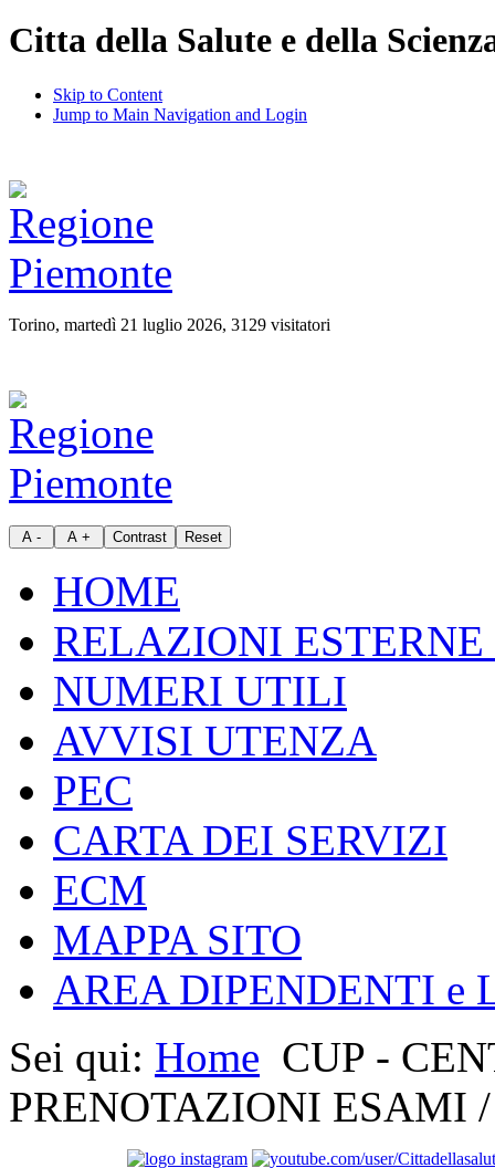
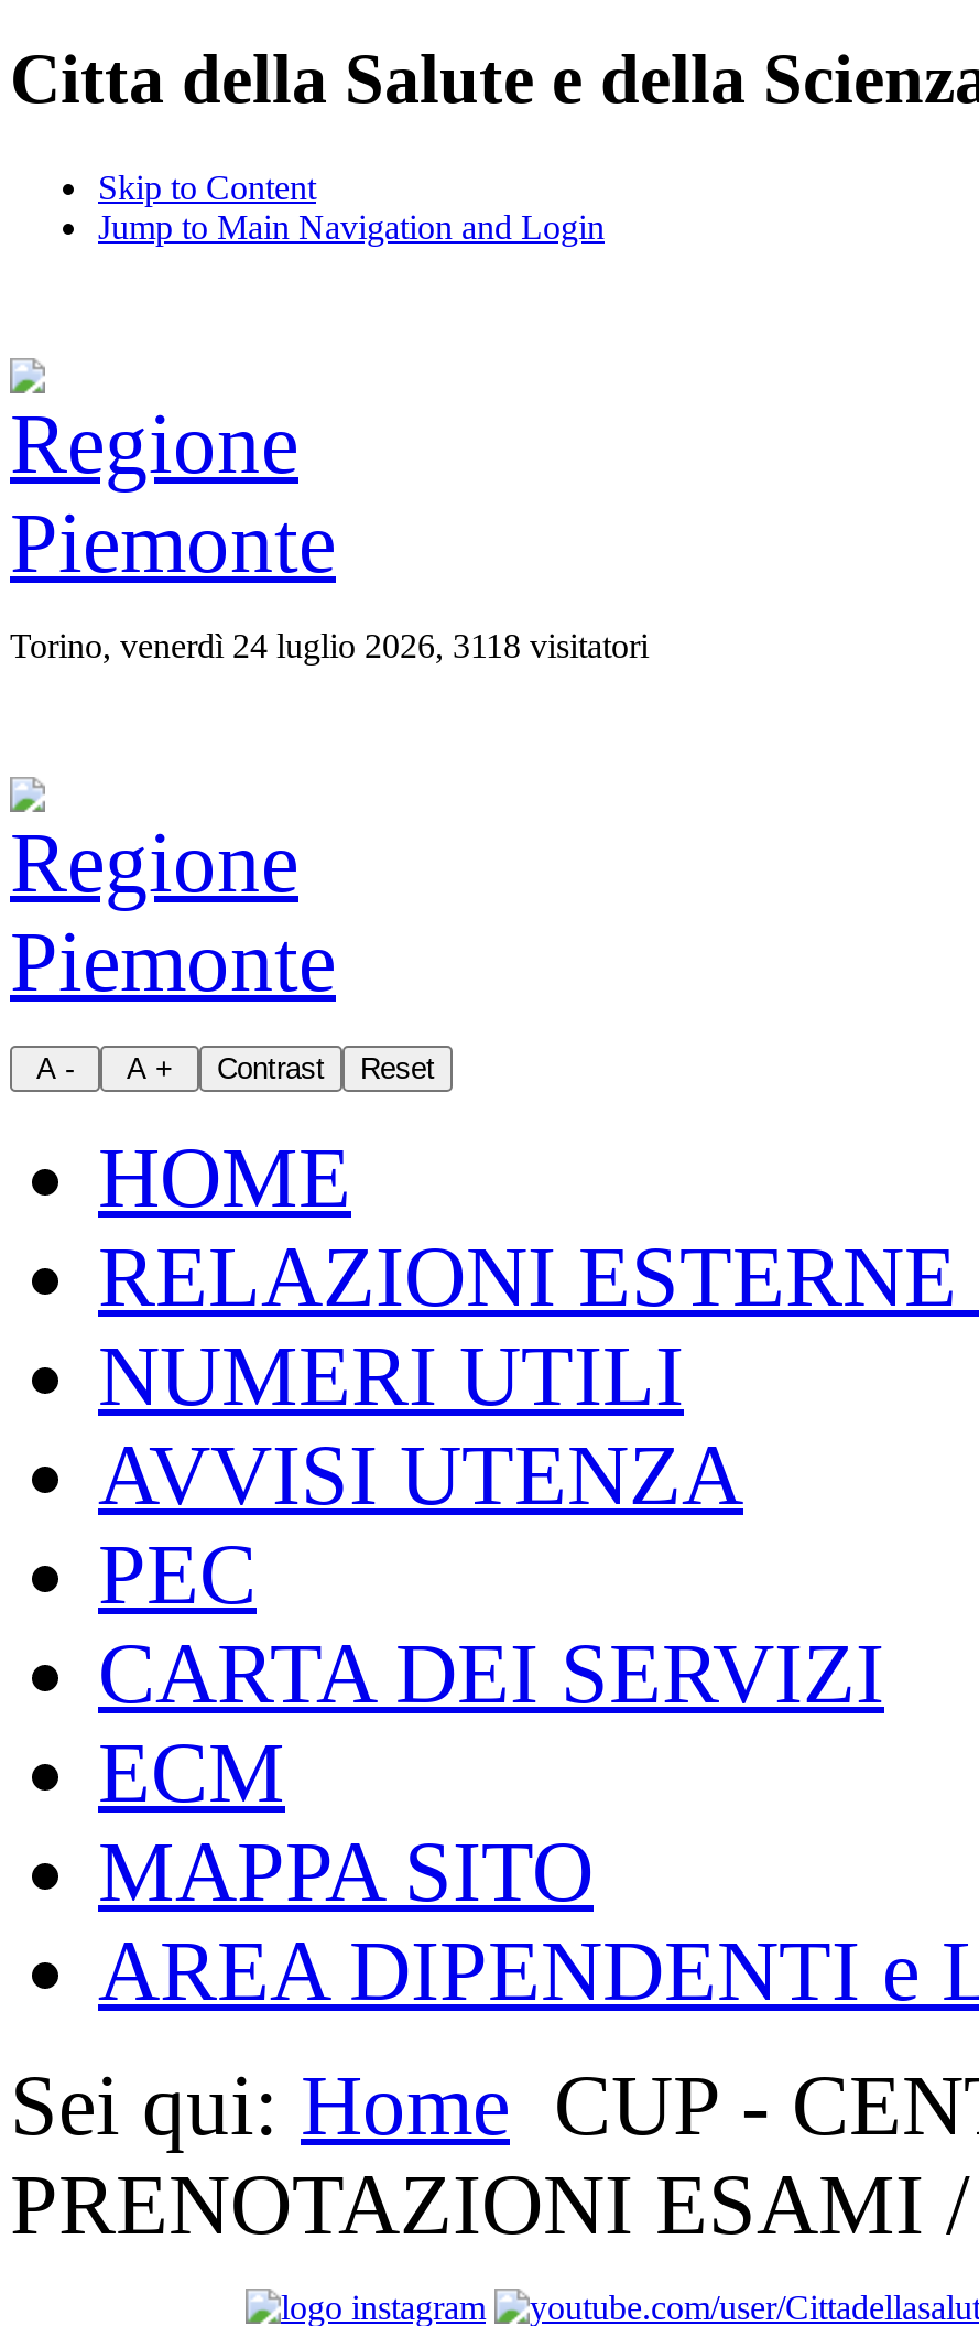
- Torino, martedì 21 luglio 2026, 3129 visitatori
+ Torino, venerdì 24 luglio 2026, 3118 visitatori
